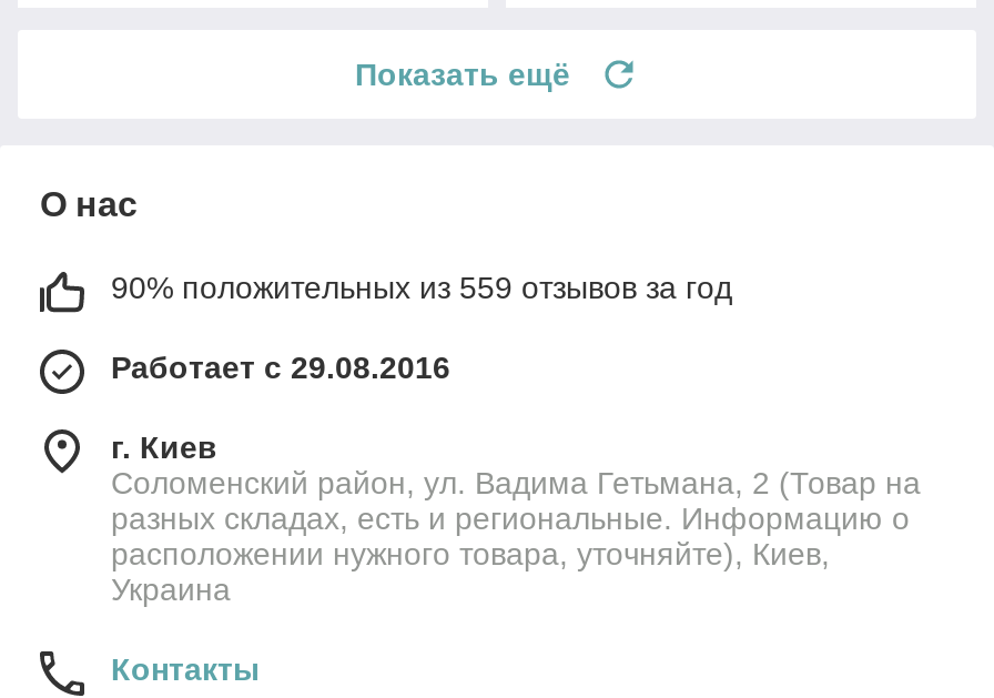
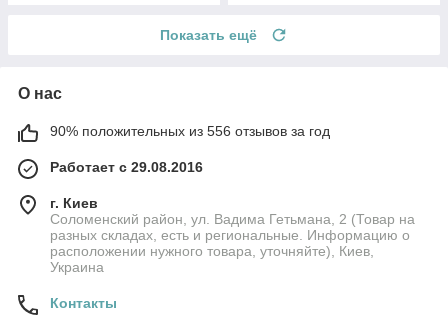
- 90% положительных из 559 отзывов за год
+ 90% положительных из 556 отзывов за год
